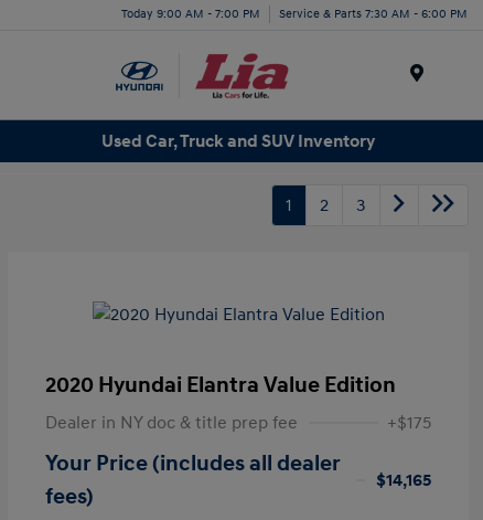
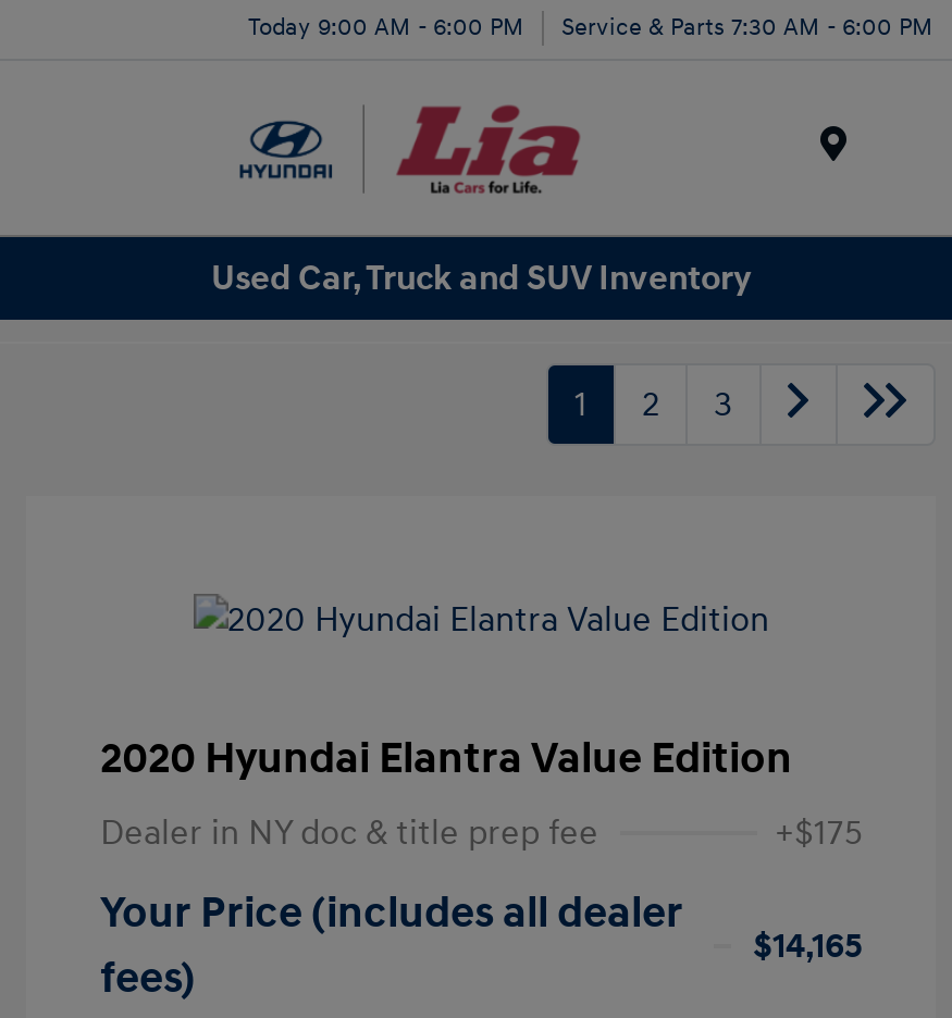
- Today 9:00 AM - 7:00 PM Service & Parts 7:30 AM - 6:00 PM
+ Today 9:00 AM - 6:00 PM Service & Parts 7:30 AM - 6:00 PM
